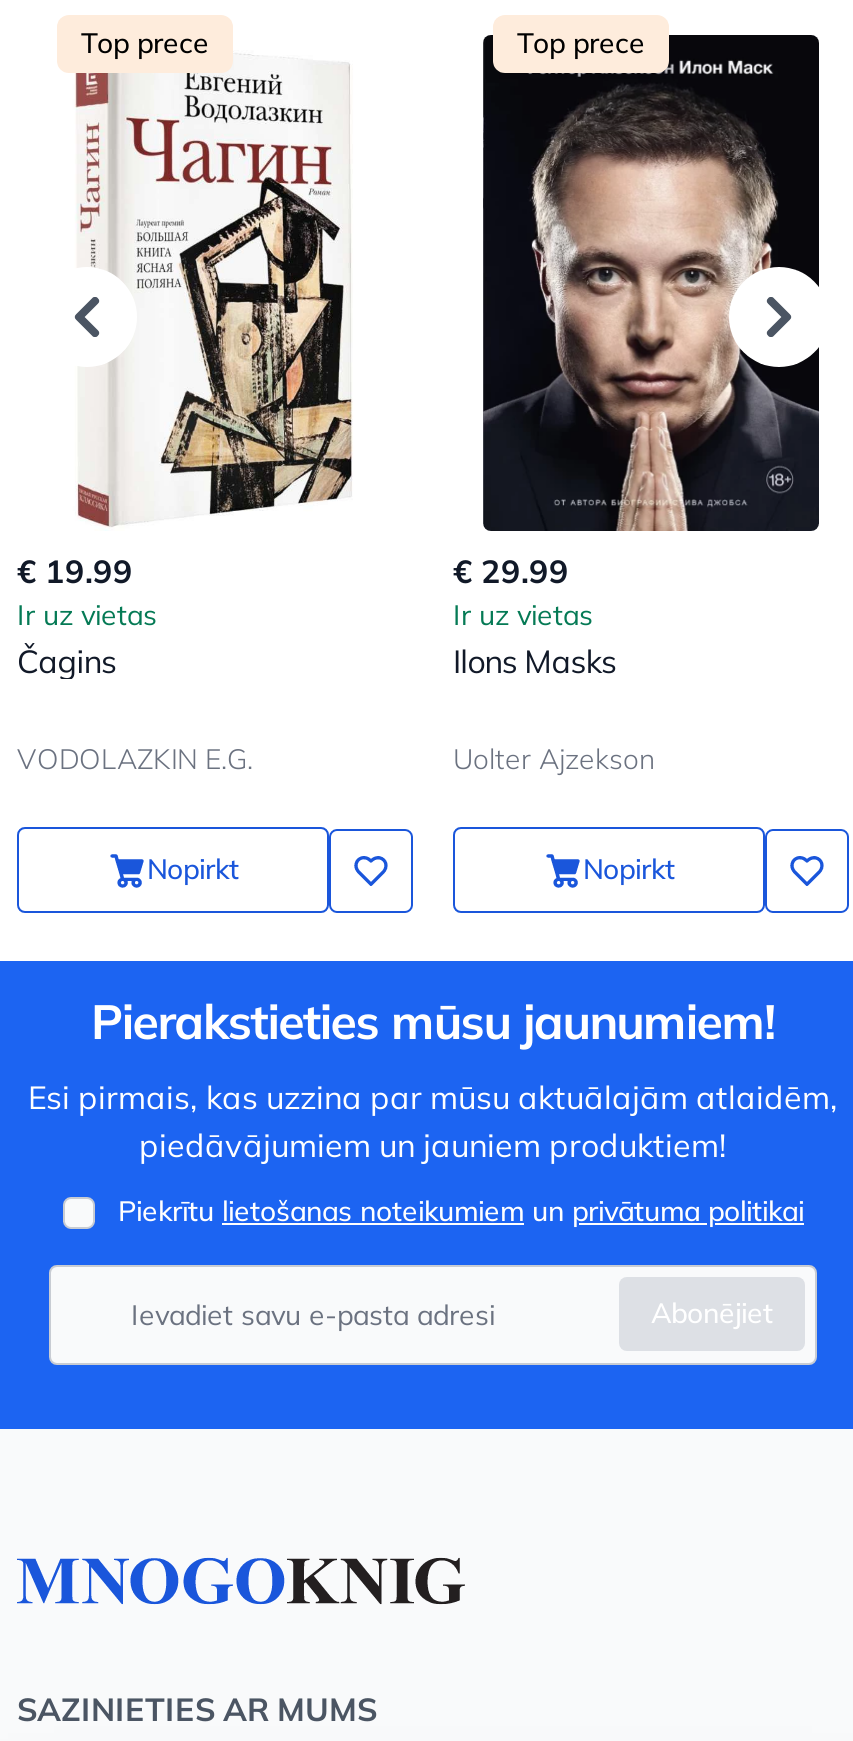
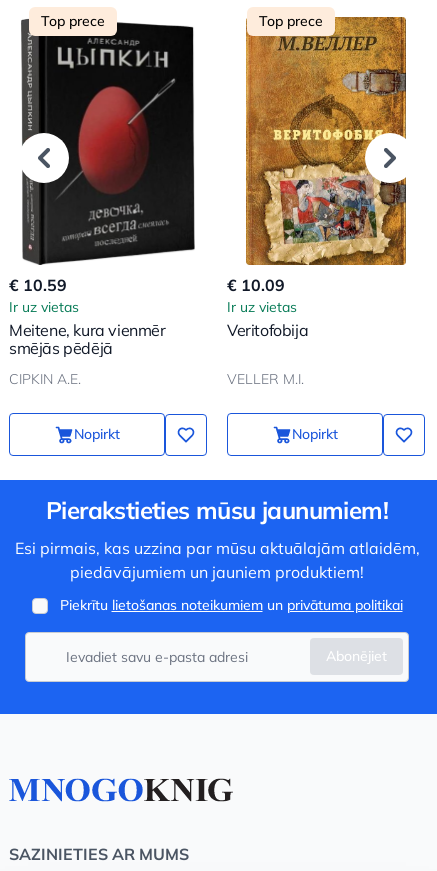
- [image]
- € 19.99
+ [image]
+ € 10.59

- [image]
- € 29.99
+ [image]
+ € 10.09

- Čagins
+ Meitene, kura vienmēr
+ smējās pēdējā

- Ilons Masks
+ Veritofobija

- VODOLAZKIN E.G.
+ CIPKIN A.E.

- Uolter Ajzekson
+ VELLER M.I.
